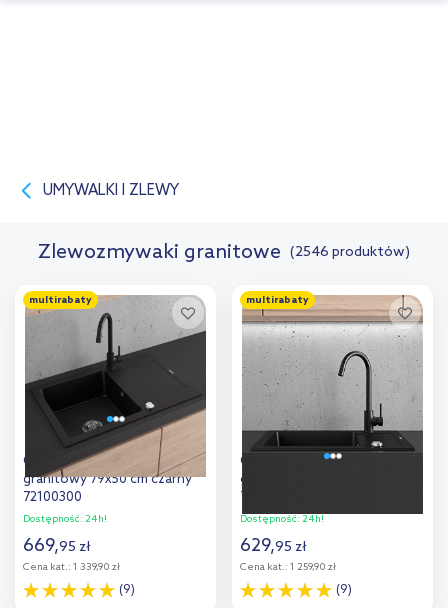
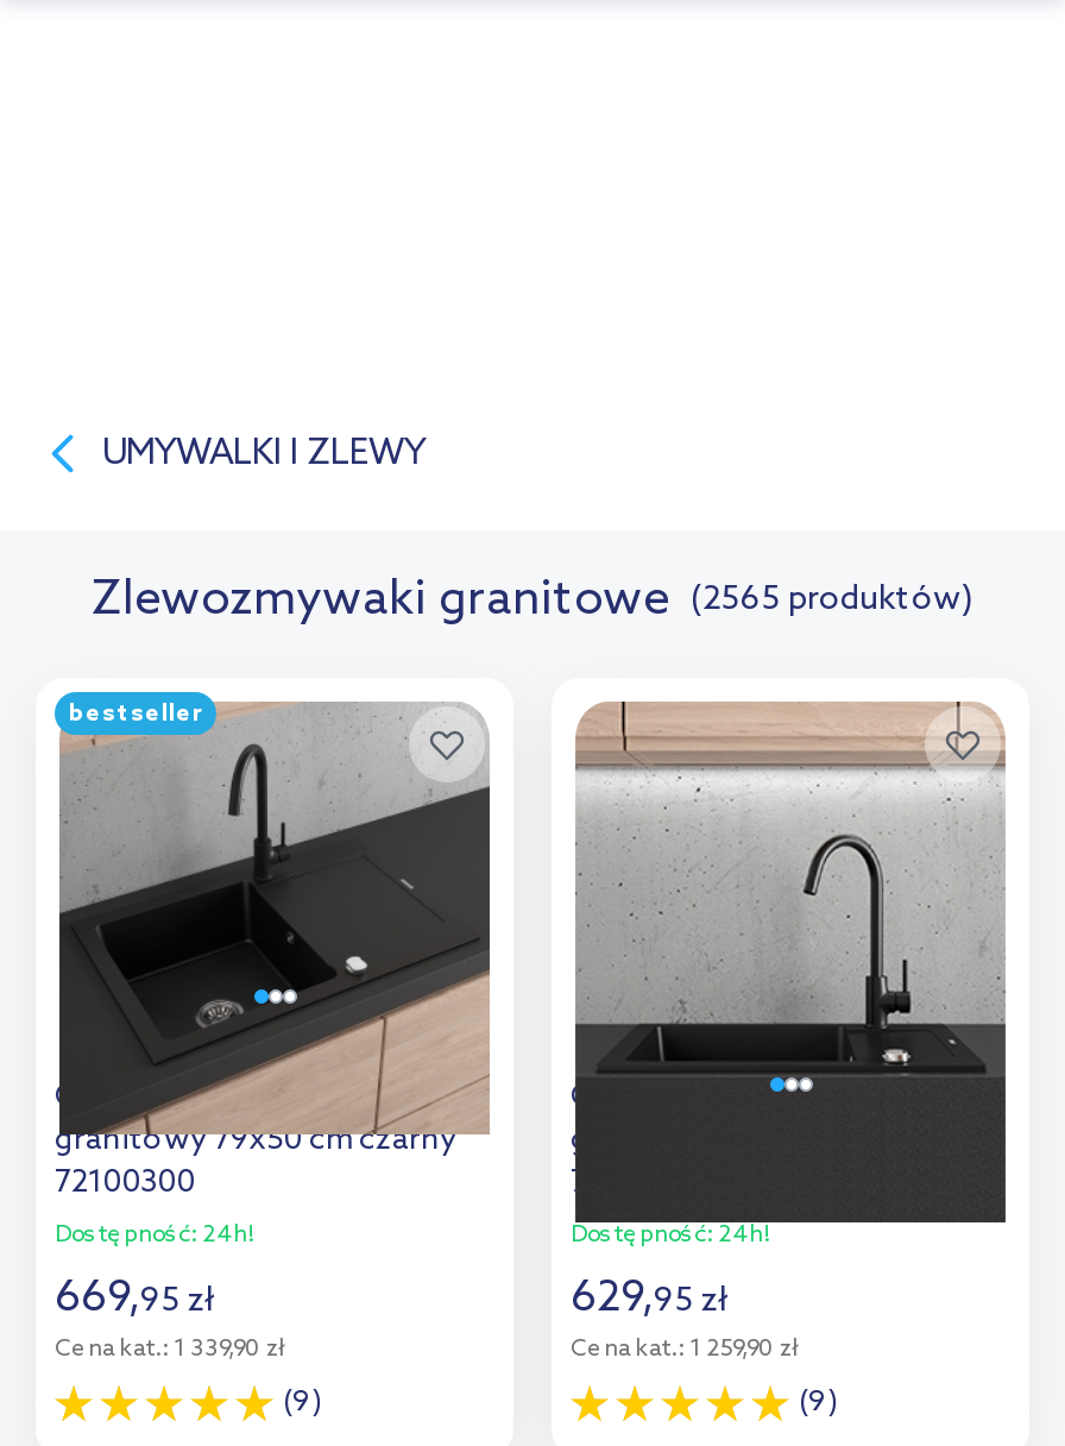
- Zlewozmywaki granitowe (2546 produktów)
+ Zlewozmywaki granitowe (2565 produktów)

- multirabaty
+ bestseller

- multirabaty
